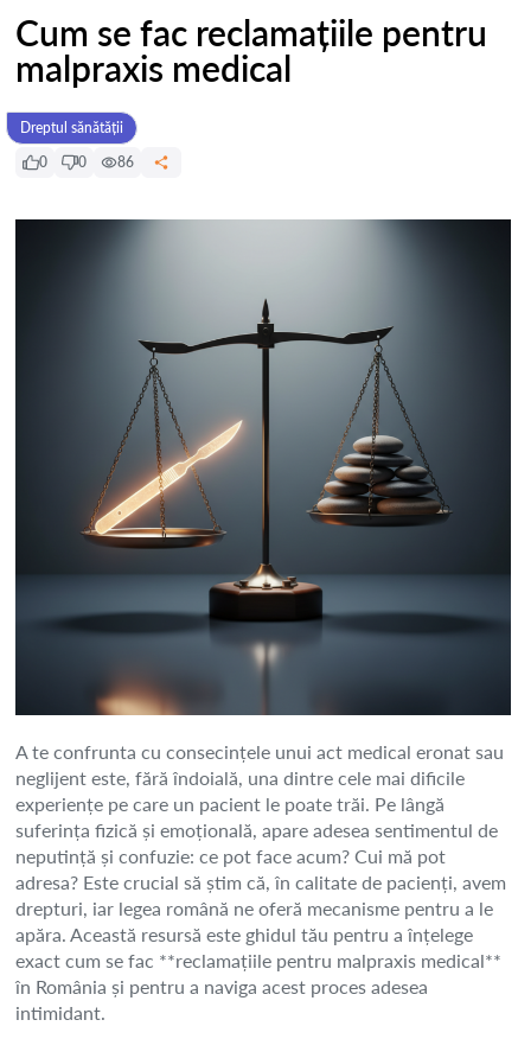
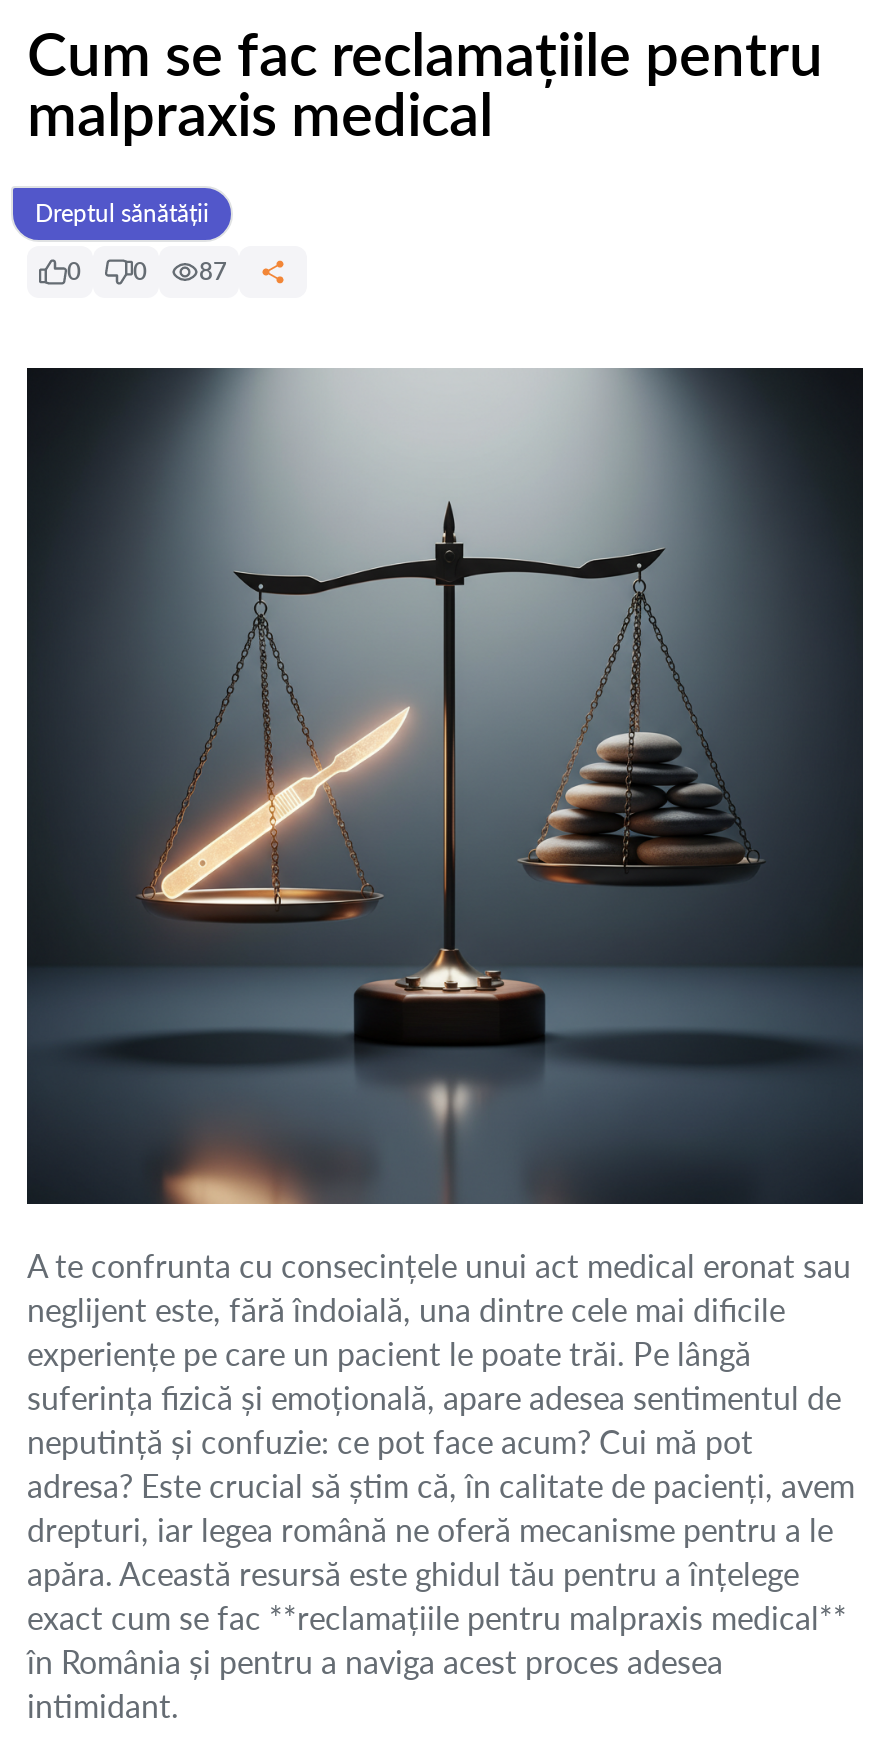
- 86
+ 87
